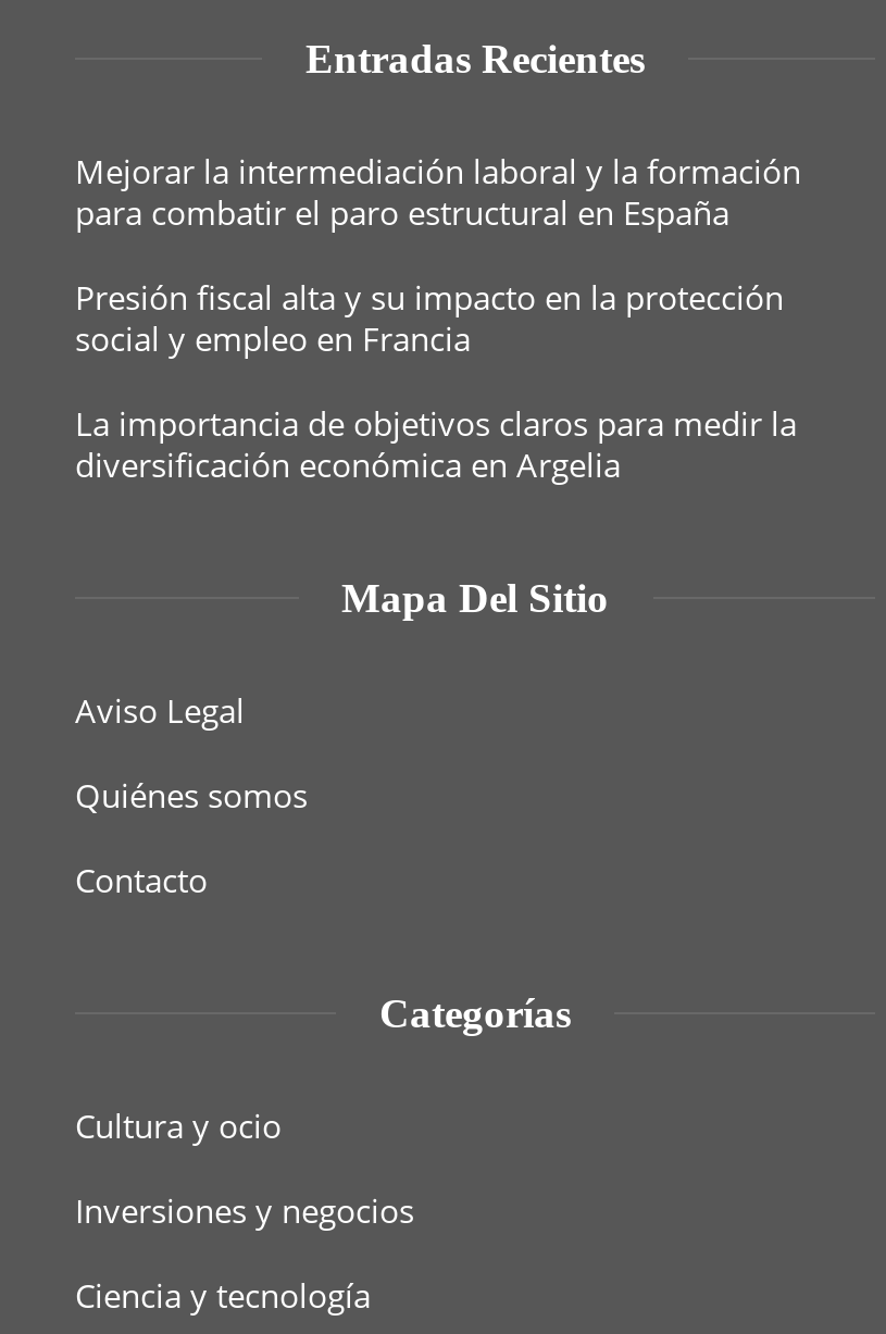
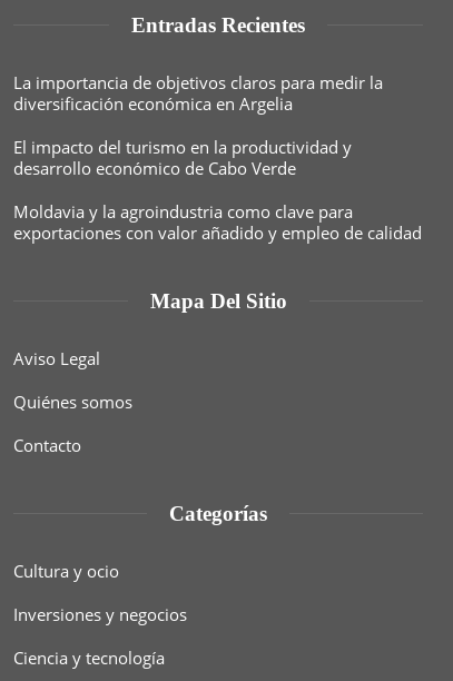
- Mejorar la intermediación laboral y la formación
- para combatir el paro estructural en España
- Presión fiscal alta y su impacto en la protección
- social y empleo en Francia

moved up: La importancia de objetivos claros para medir la | diversificación económica en Argelia

+ El impacto del turismo en la productividad y
+ desarrollo económico de Cabo Verde
+ Moldavia y la agroindustria como clave para
+ exportaciones con valor añadido y empleo de calidad
